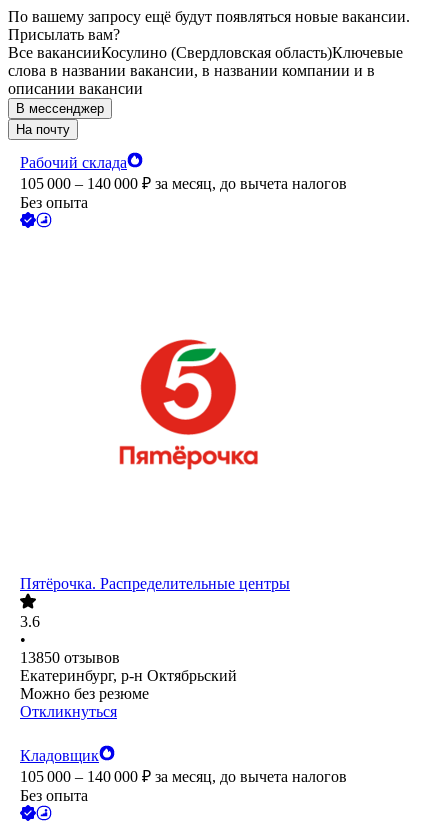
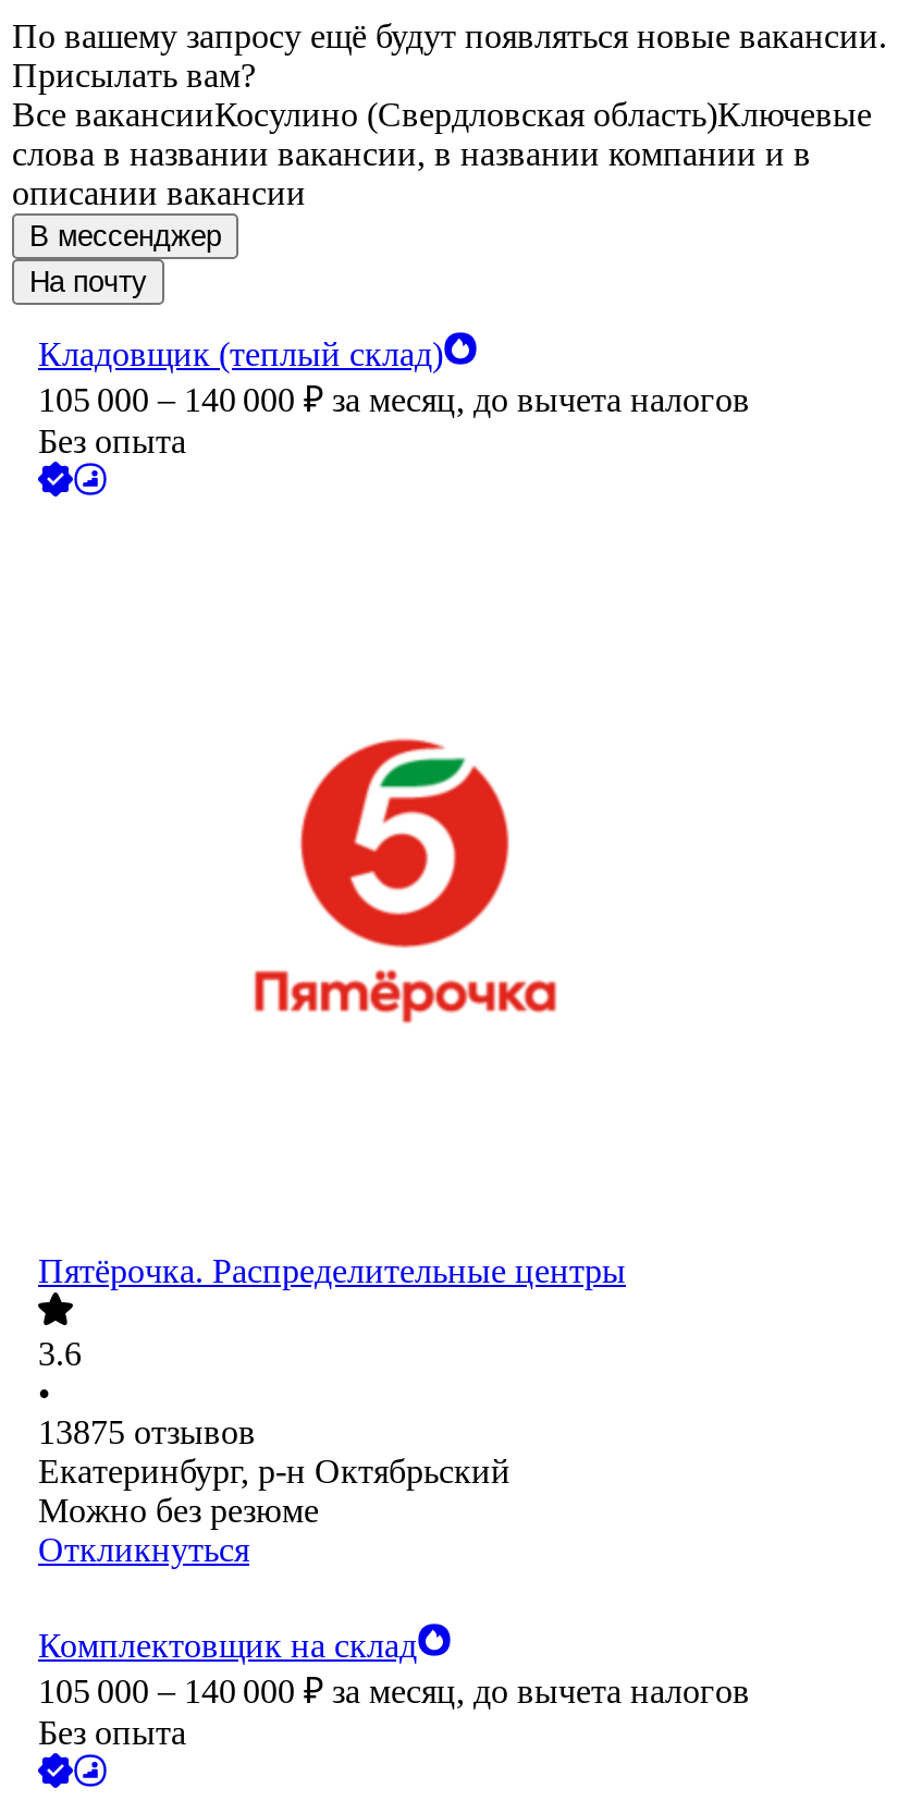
- Рабочий склада
+ Кладовщик (теплый склад)

- 13850 отзывов
+ 13875 отзывов

- Кладовщик
+ Комплектовщик на склад
